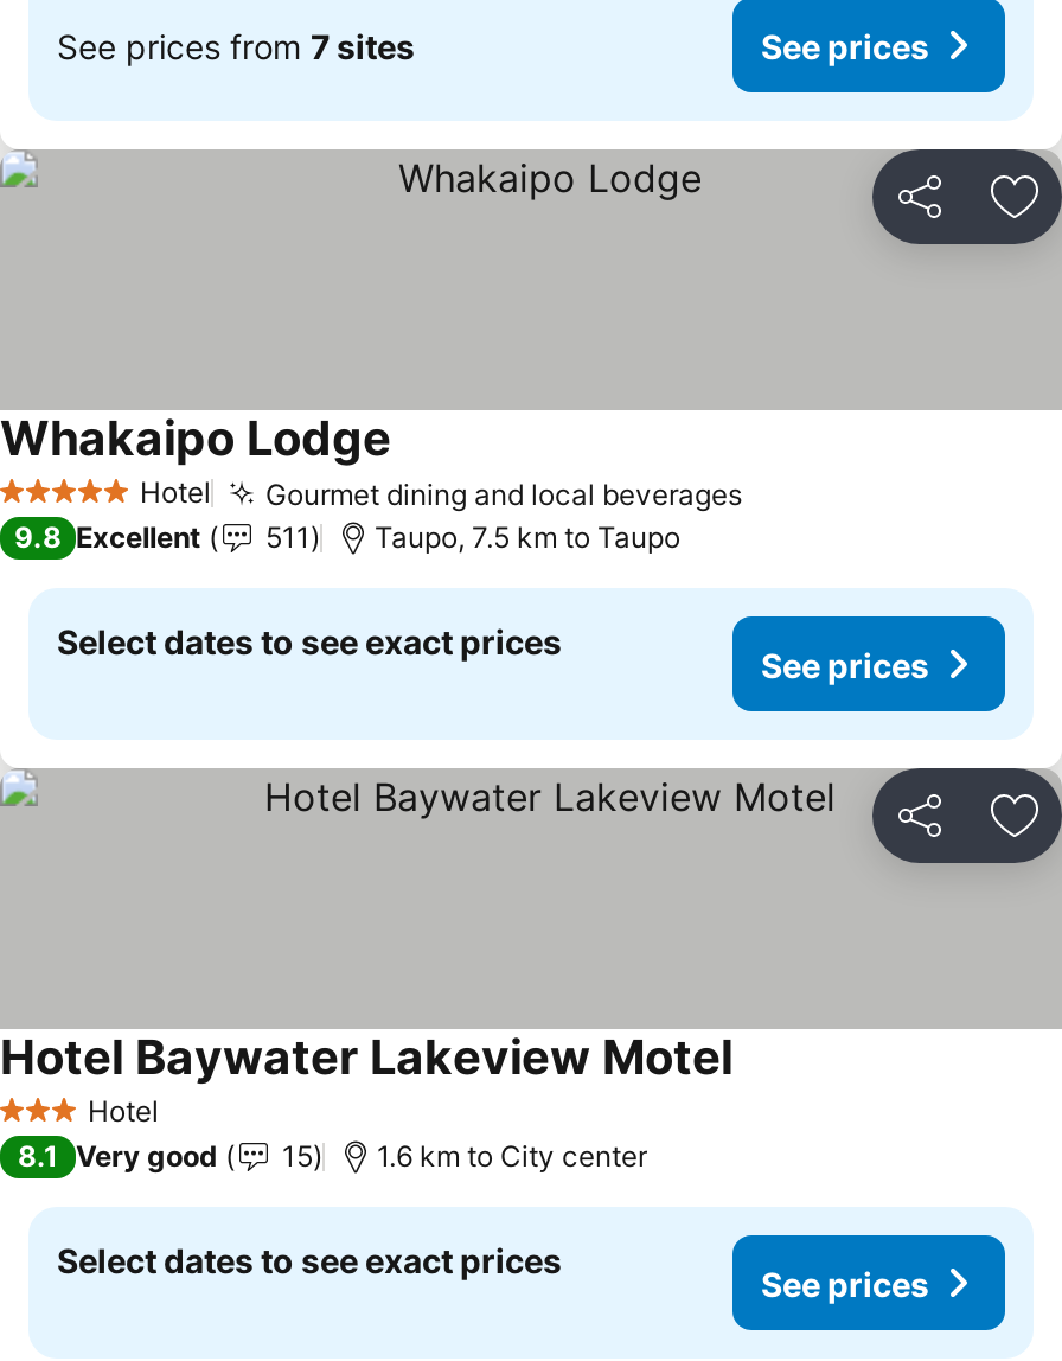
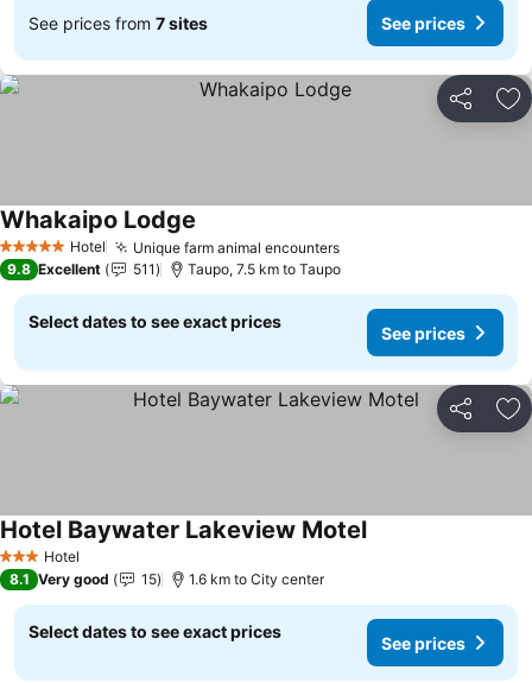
- Gourmet dining and local beverages
+ Unique farm animal encounters
